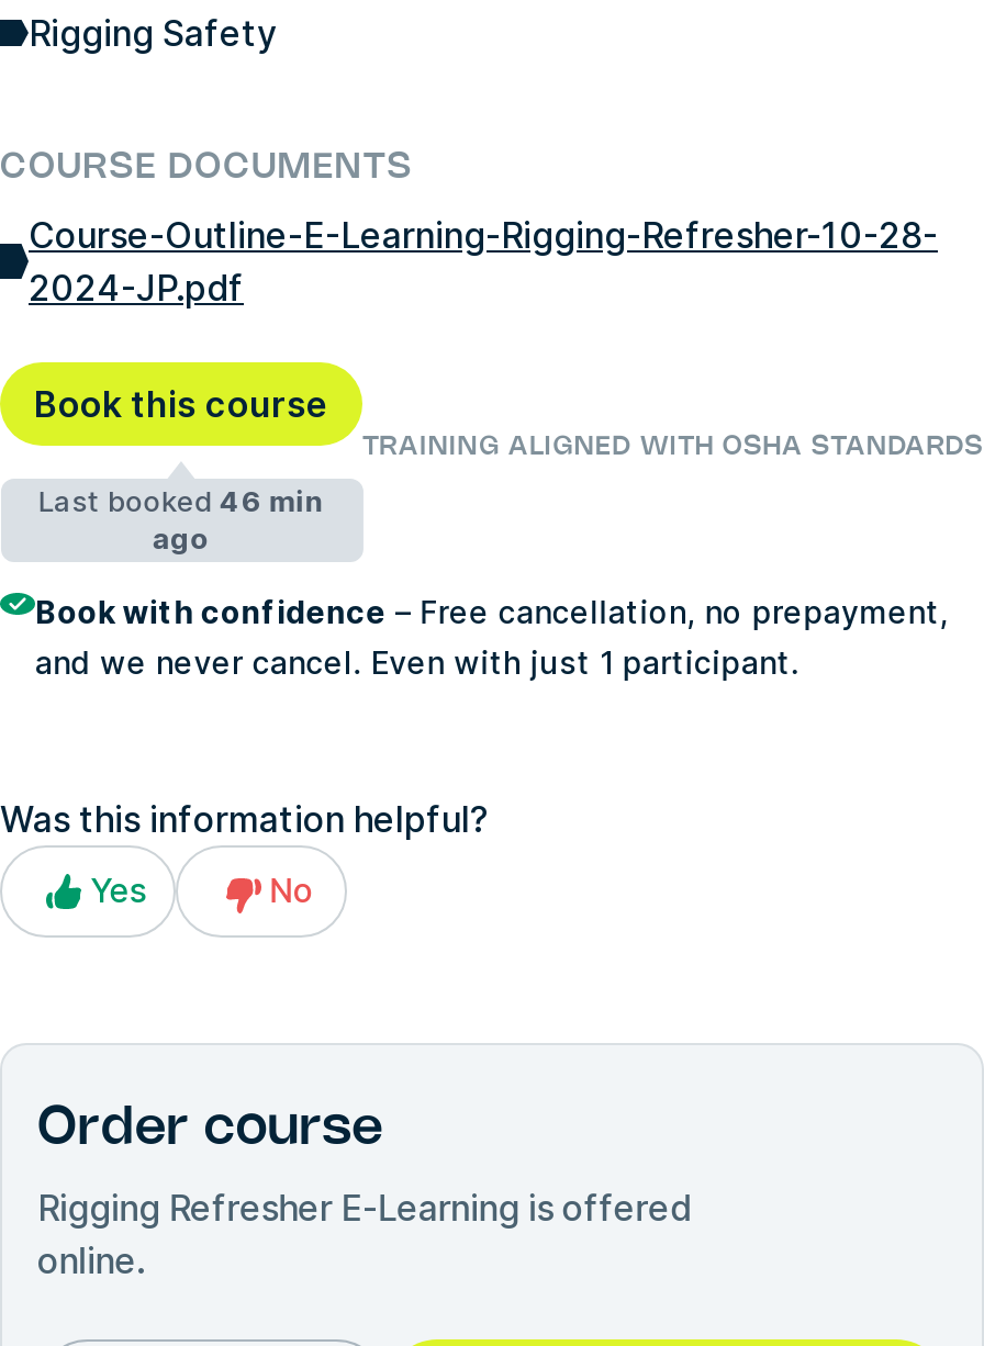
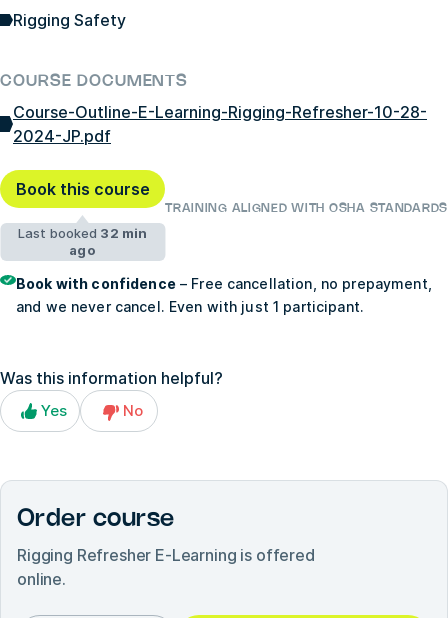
- Last booked 46 min
+ Last booked 32 min
